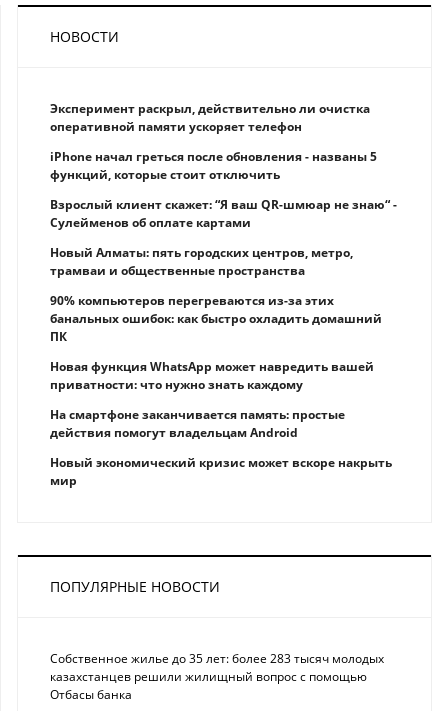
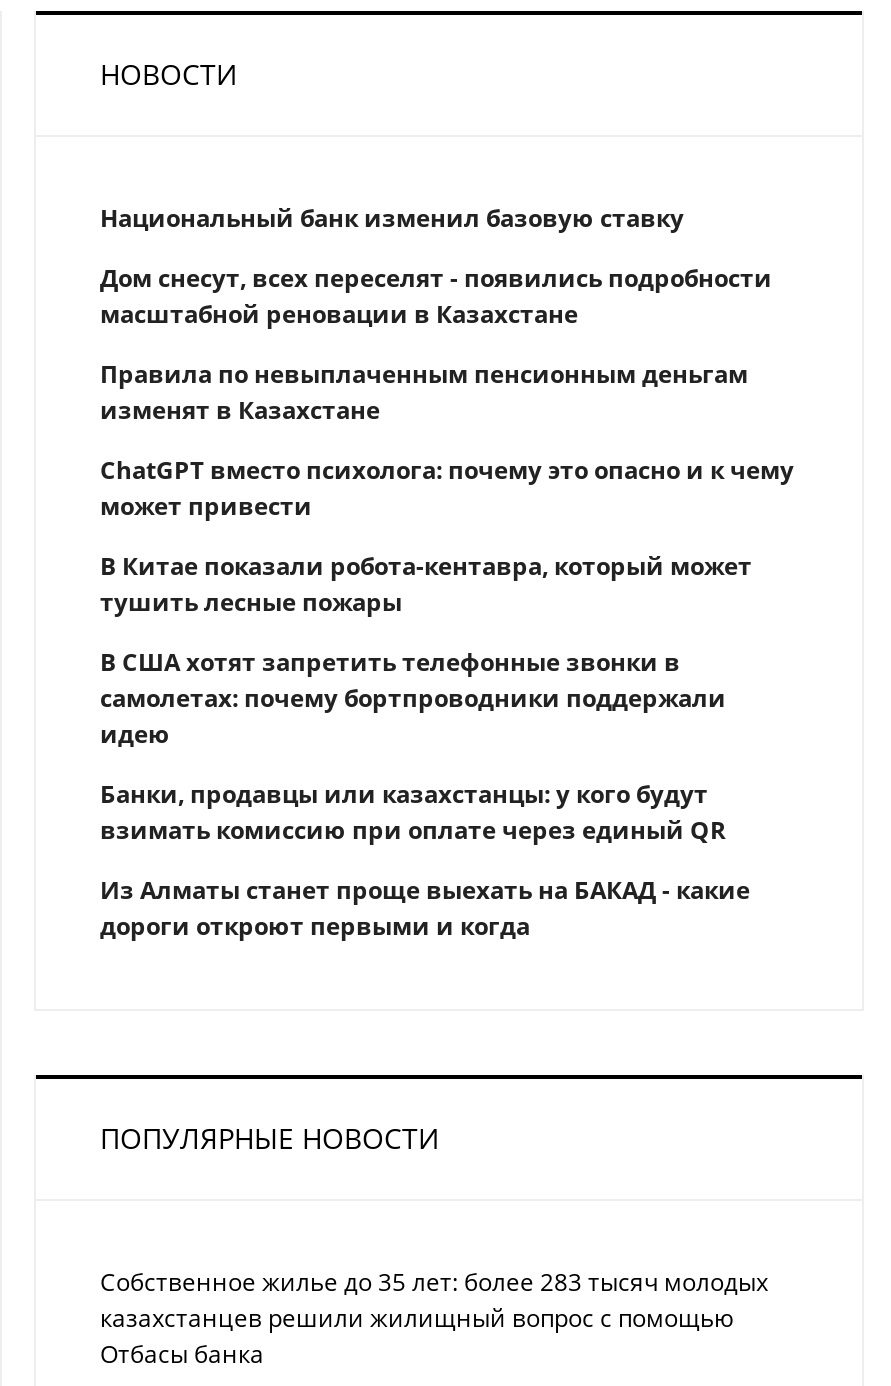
- Эксперимент раскрыл, действительно ли очистка
- оперативной памяти ускоряет телефон
+ Национальный банк изменил базовую ставку

- iPhone начал греться после обновления - названы 5
- функций, которые стоит отключить
+ Дом снесут, всех переселят - появились подробности
+ масштабной реновации в Казахстане

- Взрослый клиент скажет: “Я ваш QR-шмюар не знаю“ -
- Сулейменов об оплате картами
+ Правила по невыплаченным пенсионным деньгам
+ изменят в Казахстане

- Новый Алматы: пять городских центров, метро,
- трамваи и общественные пространства
+ ChatGPT вместо психолога: почему это опасно и к чему
+ может привести

- 90% компьютеров перегреваются из-за этих
- банальных ошибок: как быстро охладить домашний
- ПК
+ В Китае показали робота-кентавра, который может
+ тушить лесные пожары

- Новая функция WhatsApp может навредить вашей
- приватности: что нужно знать каждому
+ В США хотят запретить телефонные звонки в
+ самолетах: почему бортпроводники поддержали
+ идею

- На смартфоне заканчивается память: простые
- действия помогут владельцам Android
+ Банки, продавцы или казахстанцы: у кого будут
+ взимать комиссию при оплате через единый QR

- Новый экономический кризис может вскоре накрыть
- мир
+ Из Алматы станет проще выехать на БАКАД - какие
+ дороги откроют первыми и когда
